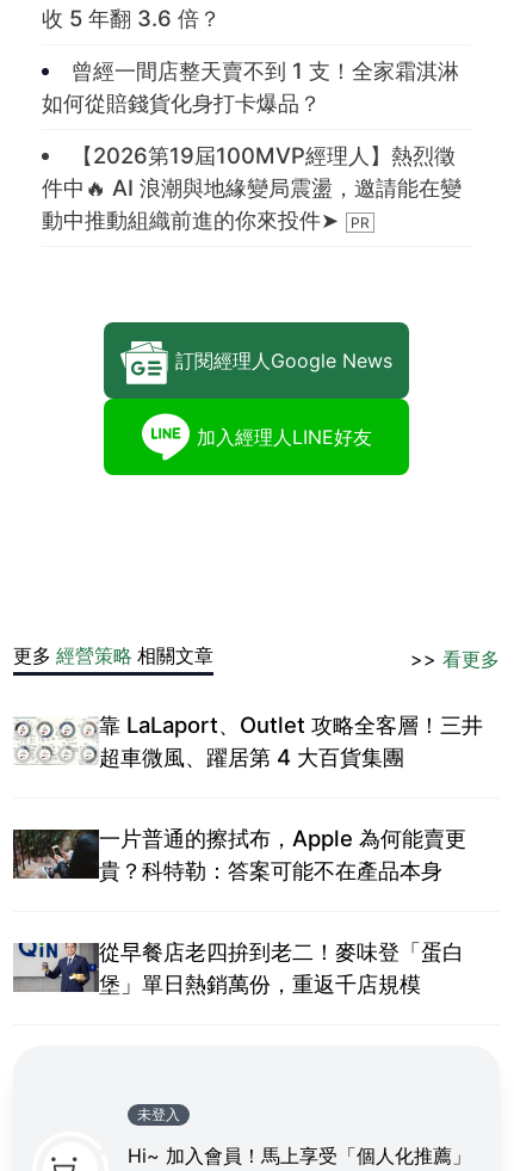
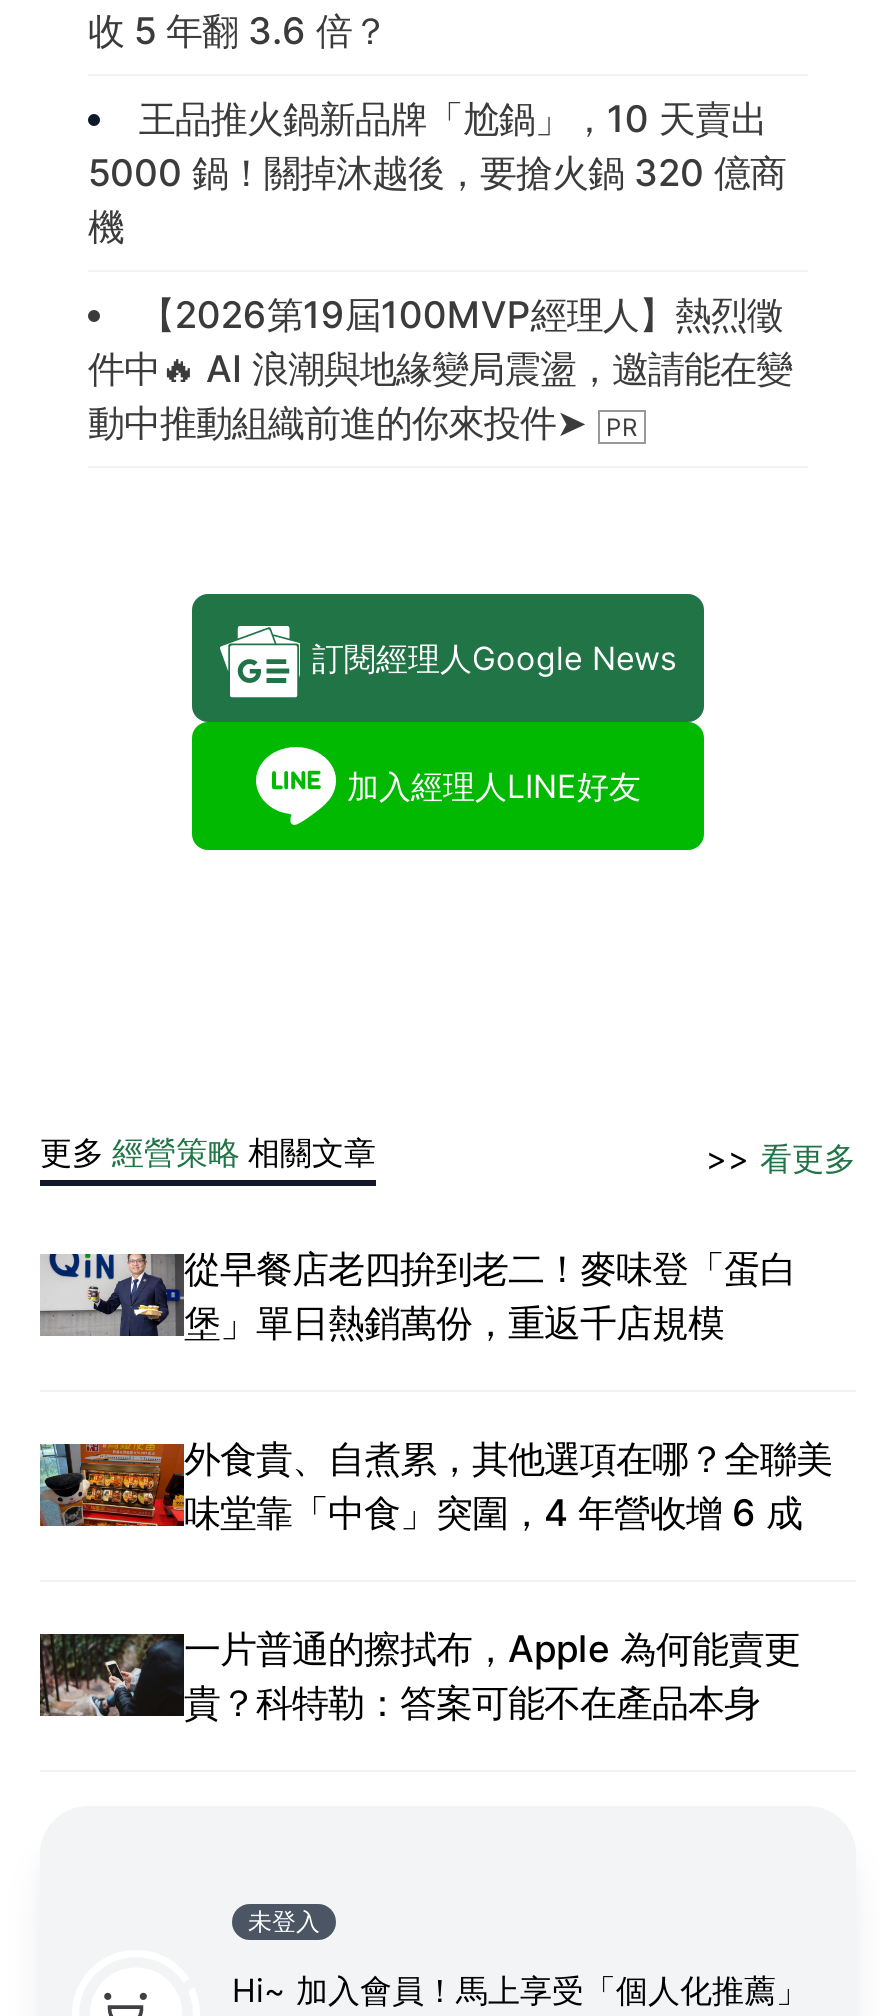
- 曾經一間店整天賣不到 1 支！全家霜淇淋
- 如何從賠錢貨化身打卡爆品？
+ 王品推火鍋新品牌「尬鍋」，10 天賣出
+ 5000 鍋！關掉沐越後，要搶火鍋 320 億商
+ 機

- [image]
- 靠 LaLaport、Outlet 攻略全客層！三井
- 超車微風、躍居第 4 大百貨集團
+ [image]
+ 外食貴、自煮累，其他選項在哪？全聯美
+ 味堂靠「中食」突圍，4 年營收增 6 成

moved down: [image] | 一片普通的擦拭布，Apple 為何能賣更 | 貴？科特勒：答案可能不在產品本身

moved up: [image] | 從早餐店老四拚到老二！麥味登「蛋白 | 堡」單日熱銷萬份，重返千店規模
